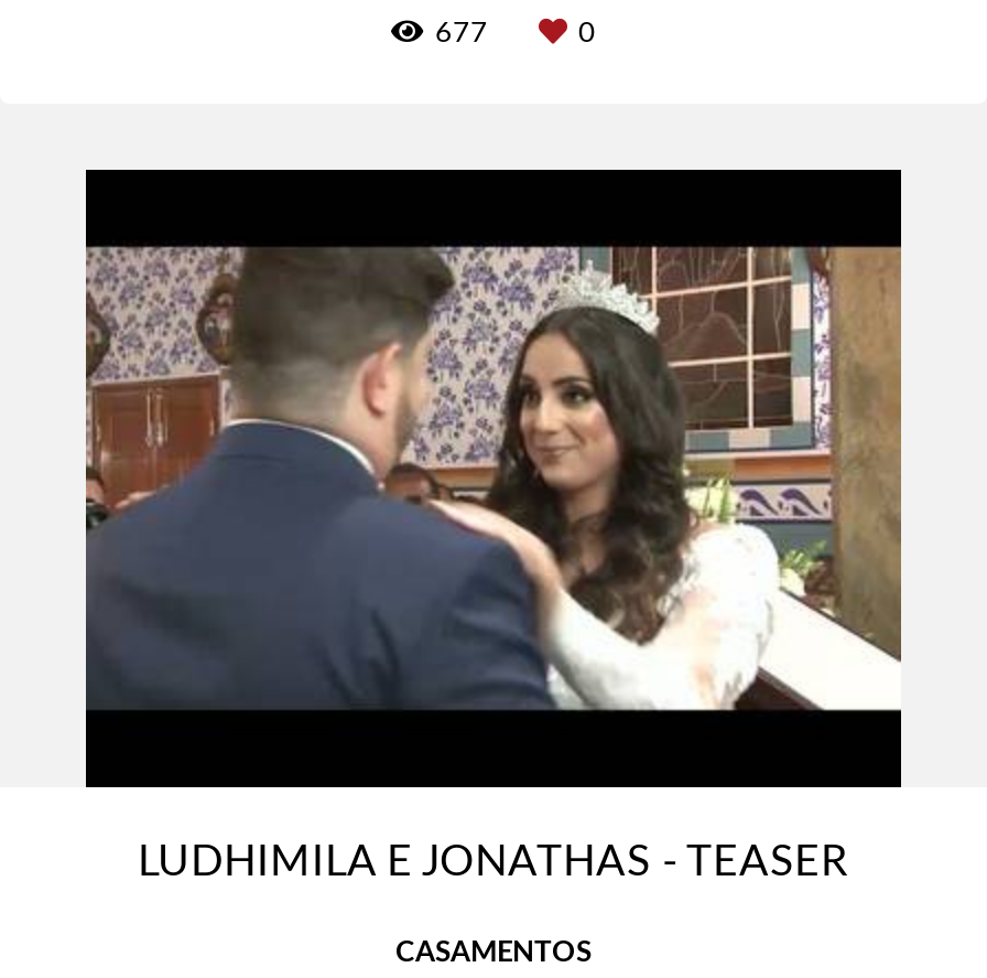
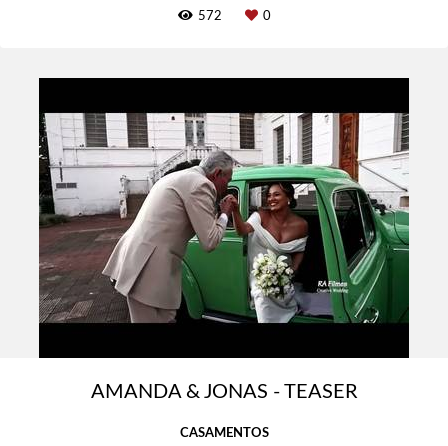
- 677
+ 572

- [image]
+ [image]

- LUDHIMILA E JONATHAS - TEASER
+ AMANDA & JONAS - TEASER
